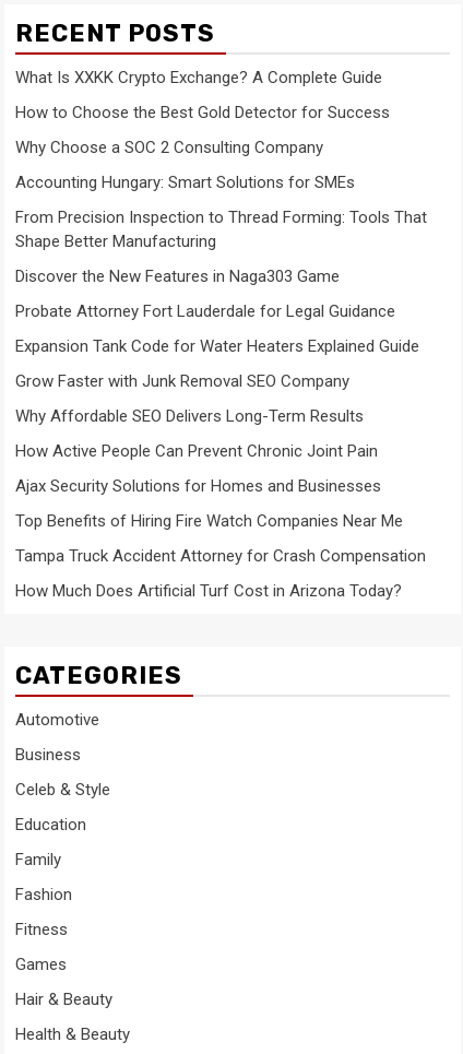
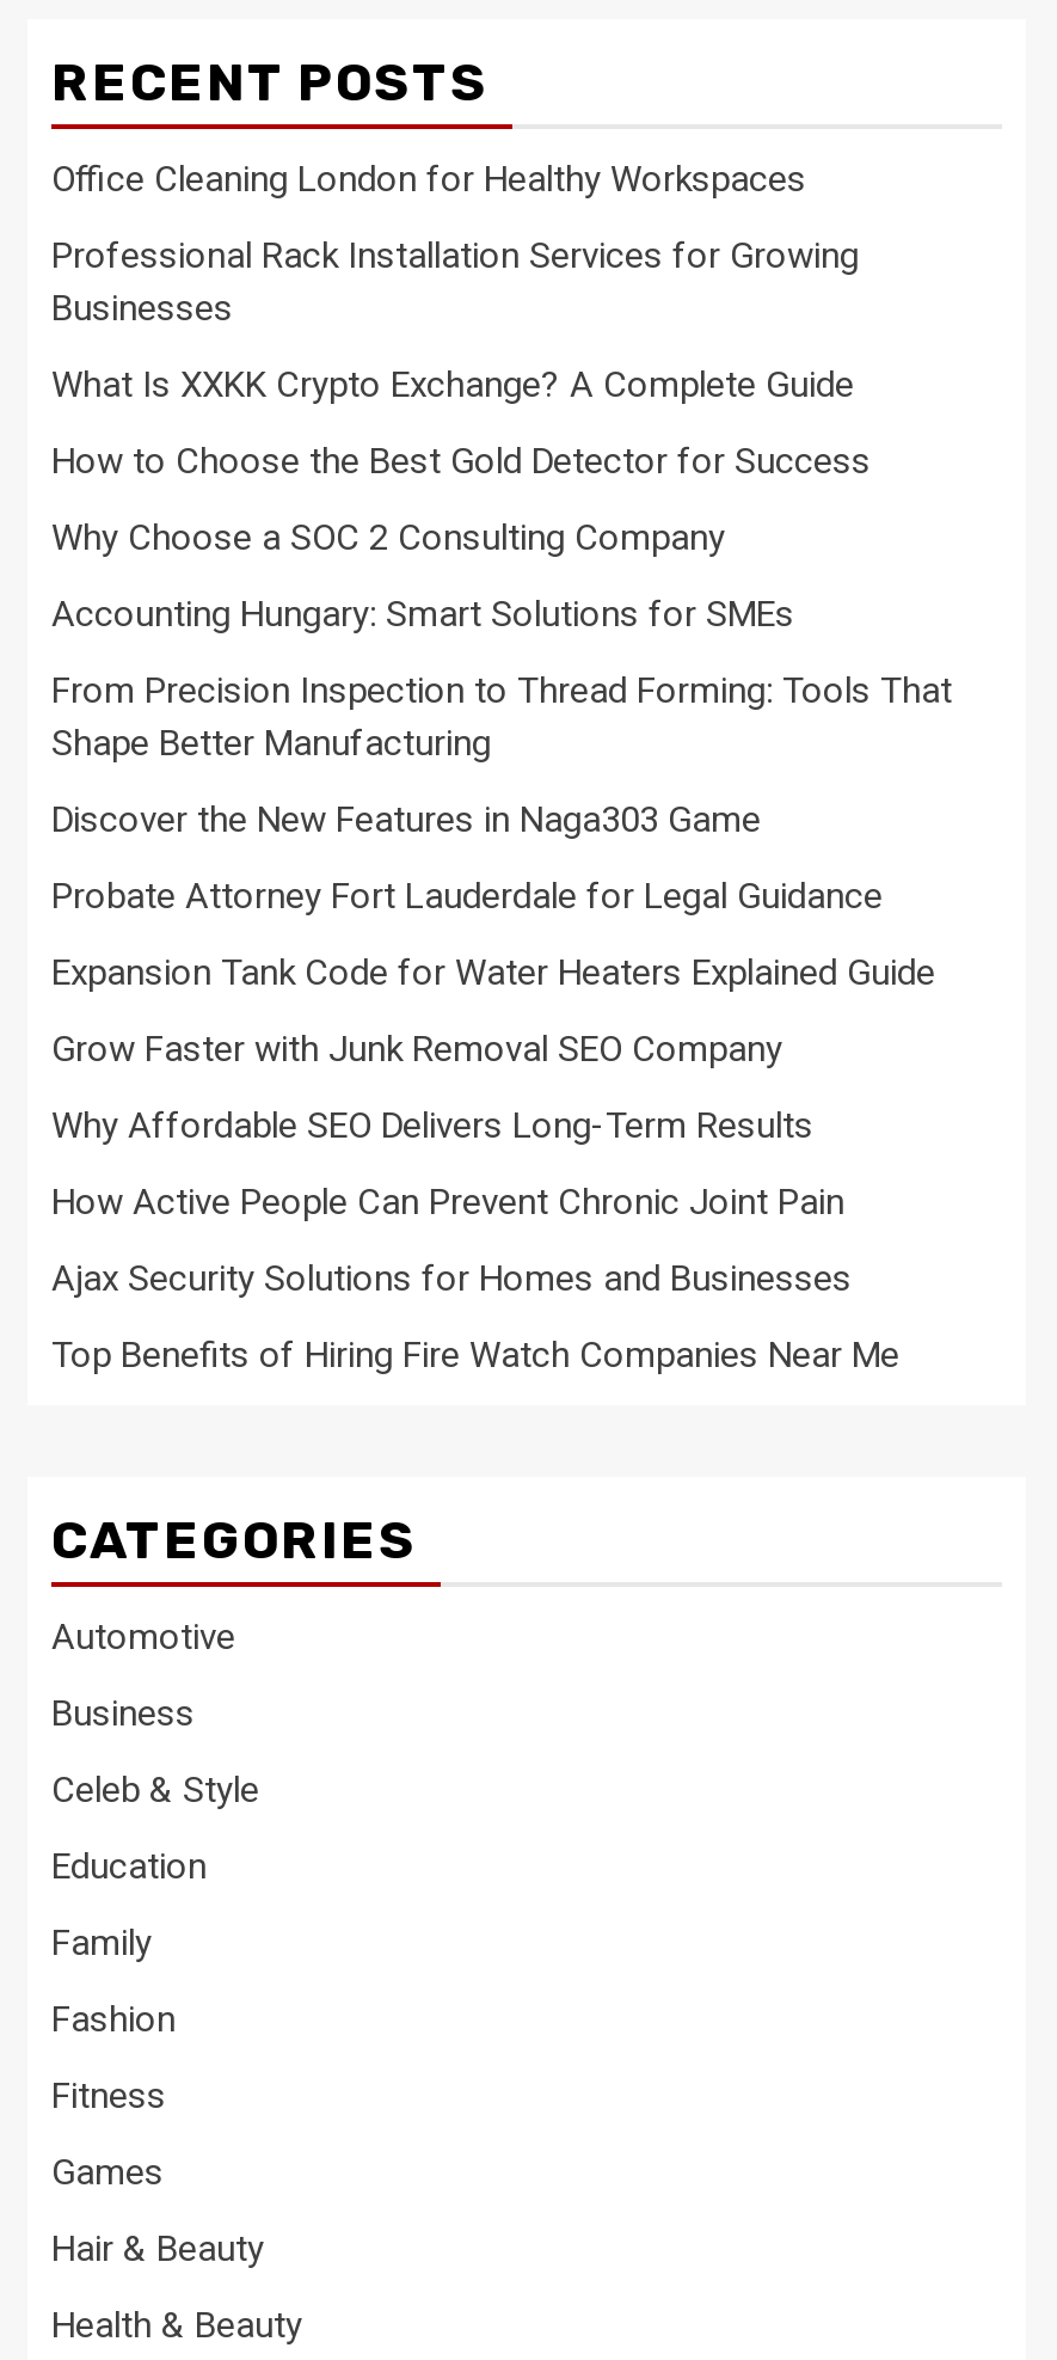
+ Office Cleaning London for Healthy Workspaces
+ Professional Rack Installation Services for Growing
+ Businesses

moved down: What Is XXKK Crypto Exchange? A Complete Guide | How to Choose the Best Gold Detector for Success | Why Choose a SOC 2 Consulting Company | ... | Ajax Security Solutions for Homes and Businesses | Top Benefits of Hiring Fire Watch Companies Near Me

- Tampa Truck Accident Attorney for Crash Compensation
- How Much Does Artificial Turf Cost in Arizona Today?
